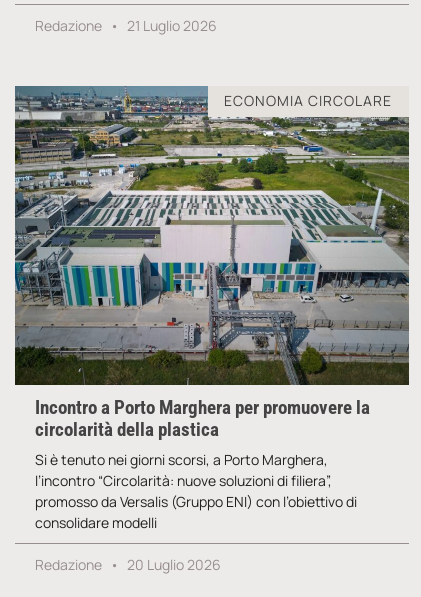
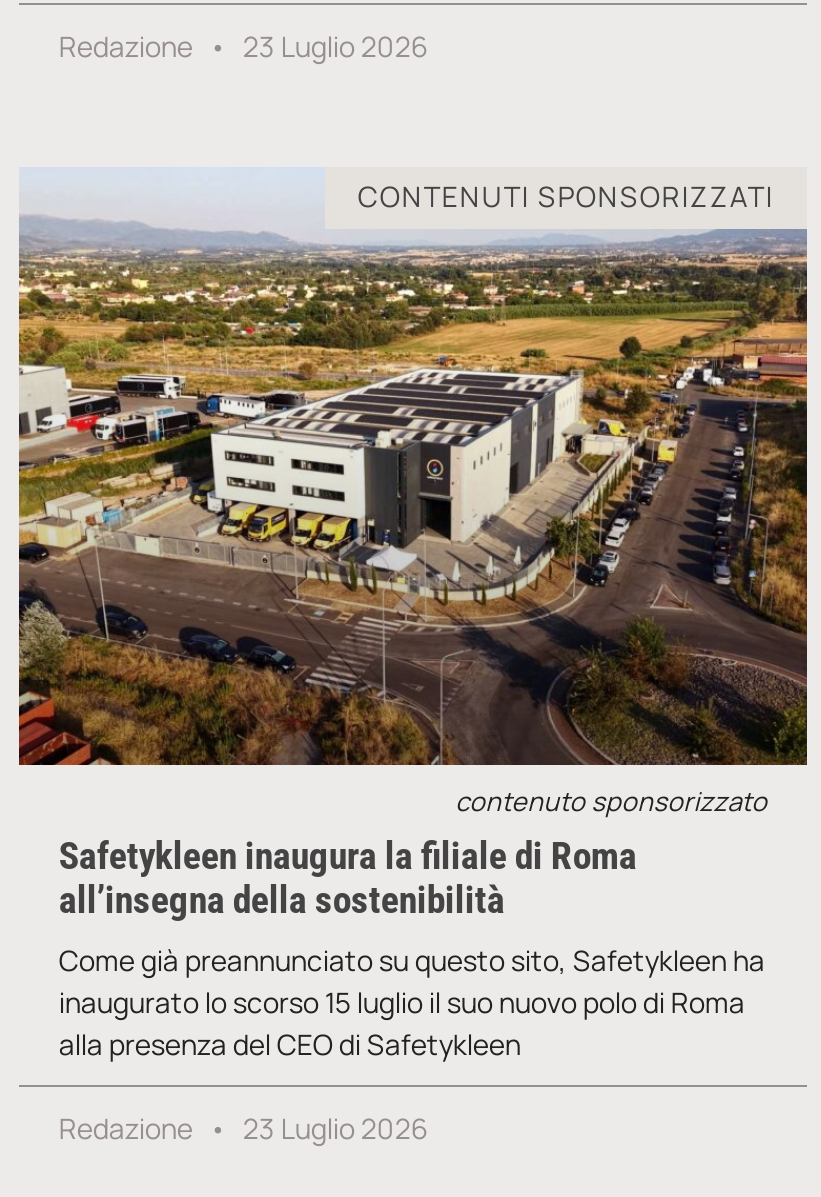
- Redazione 21 Luglio 2026
+ Redazione 23 Luglio 2026

- [image]
- ECONOMIA CIRCOLARE
+ [image]
+ CONTENUTI SPONSORIZZATI

- Incontro a Porto Marghera per promuovere la
- circolarità della plastica
- Si è tenuto nei giorni scorsi, a Porto Marghera,
- l’incontro “Circolarità: nuove soluzioni di filiera”,
- promosso da Versalis (Gruppo ENI) con l’obiettivo di
- consolidare modelli
+ contenuto sponsorizzato
+ Safetykleen inaugura la filiale di Roma
+ all’insegna della sostenibilità
+ Come già preannunciato su questo sito, Safetykleen ha
+ inaugurato lo scorso 15 luglio il suo nuovo polo di Roma
+ alla presenza del CEO di Safetykleen

- Redazione 20 Luglio 2026
+ Redazione 23 Luglio 2026
